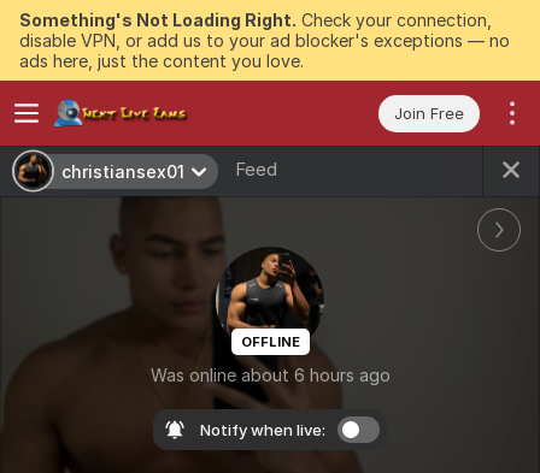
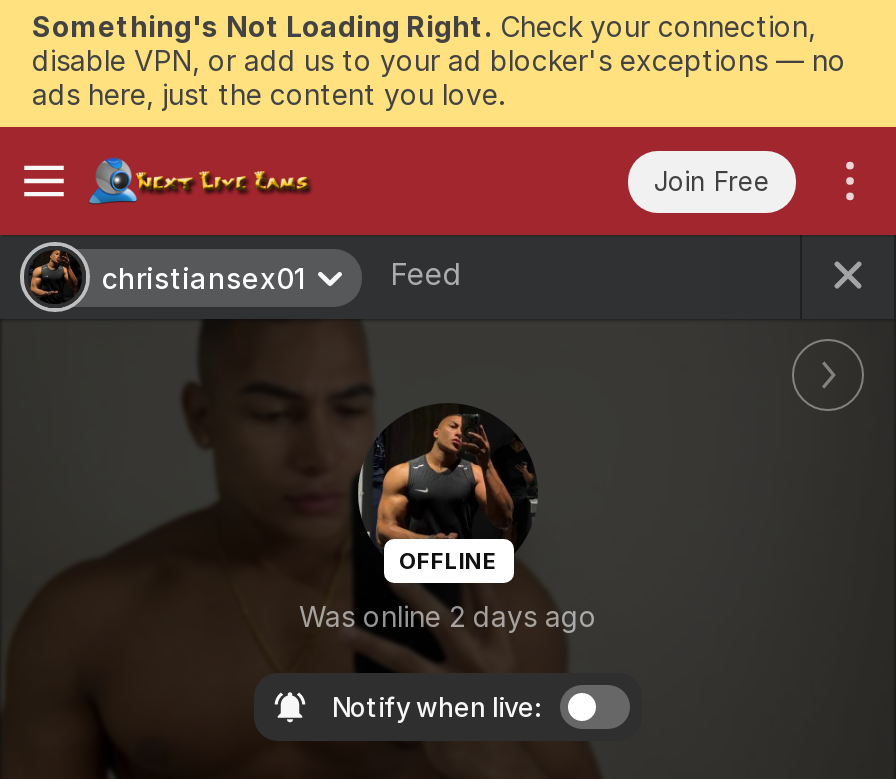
- Was online about 6 hours ago
+ Was online 2 days ago
